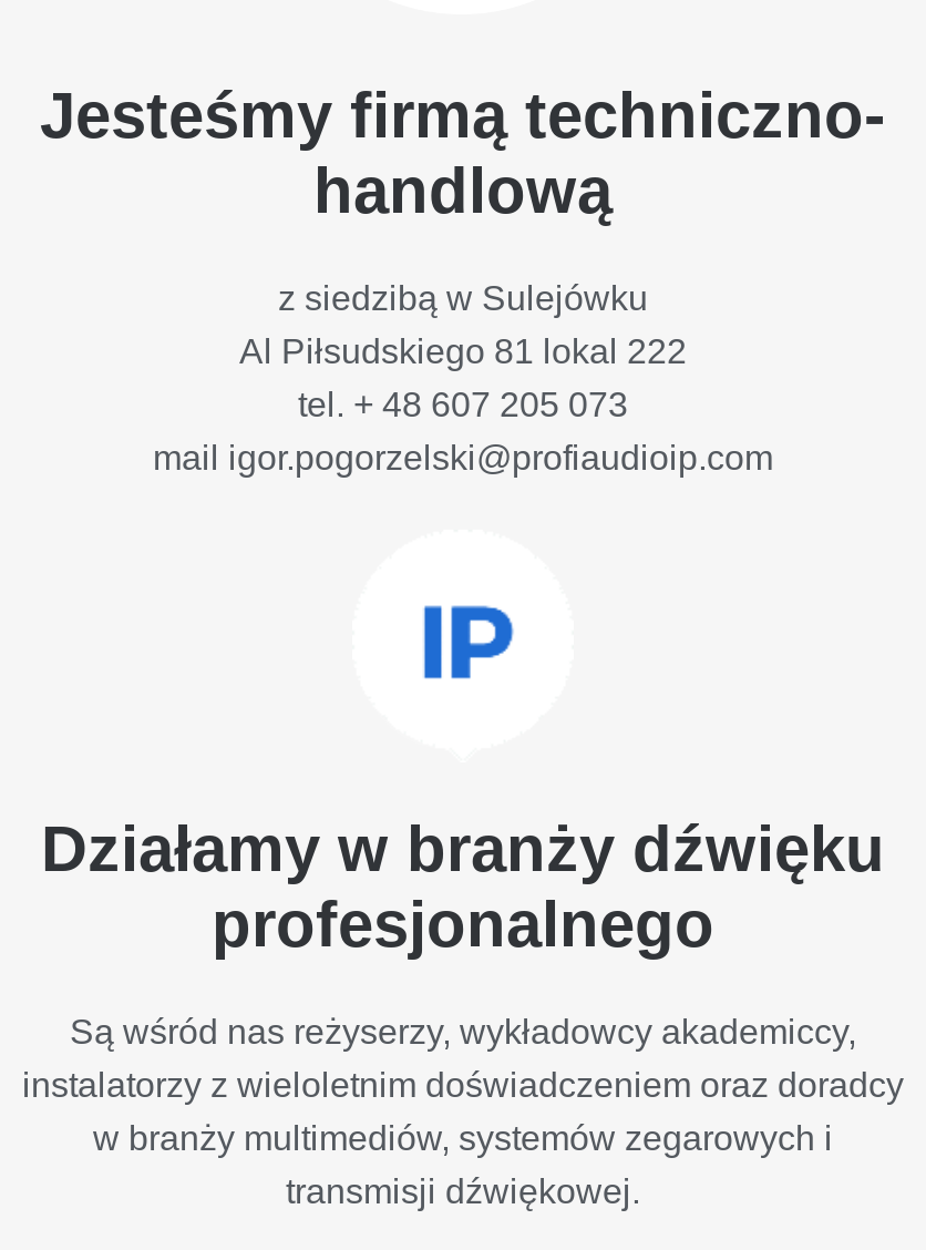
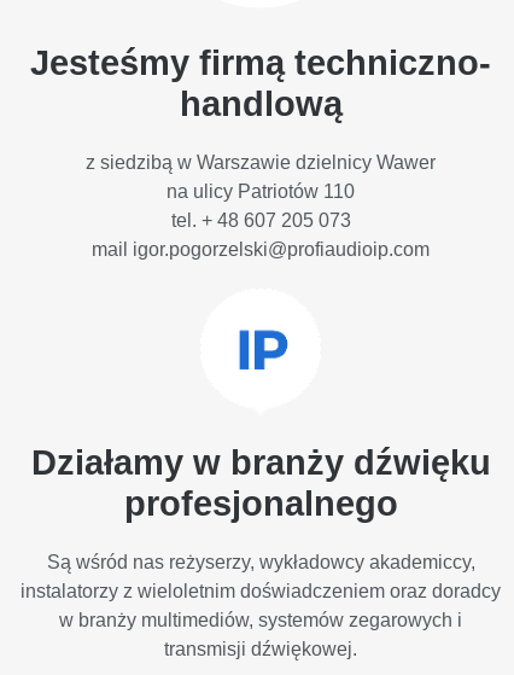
- z siedzibą w Sulejówku
- Al Piłsudskiego 81 lokal 222
+ z siedzibą w Warszawie dzielnicy Wawer
+ na ulicy Patriotów 110
